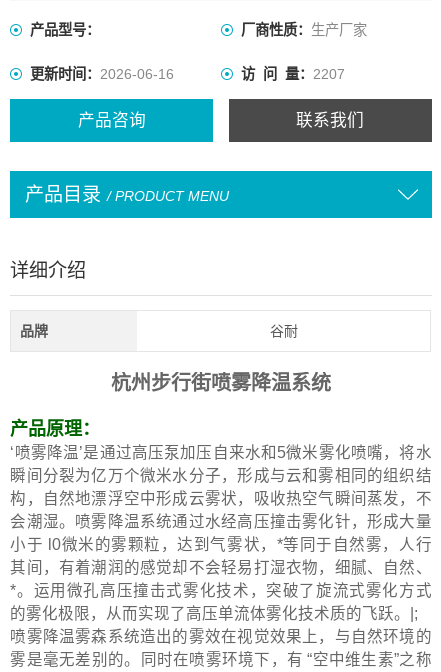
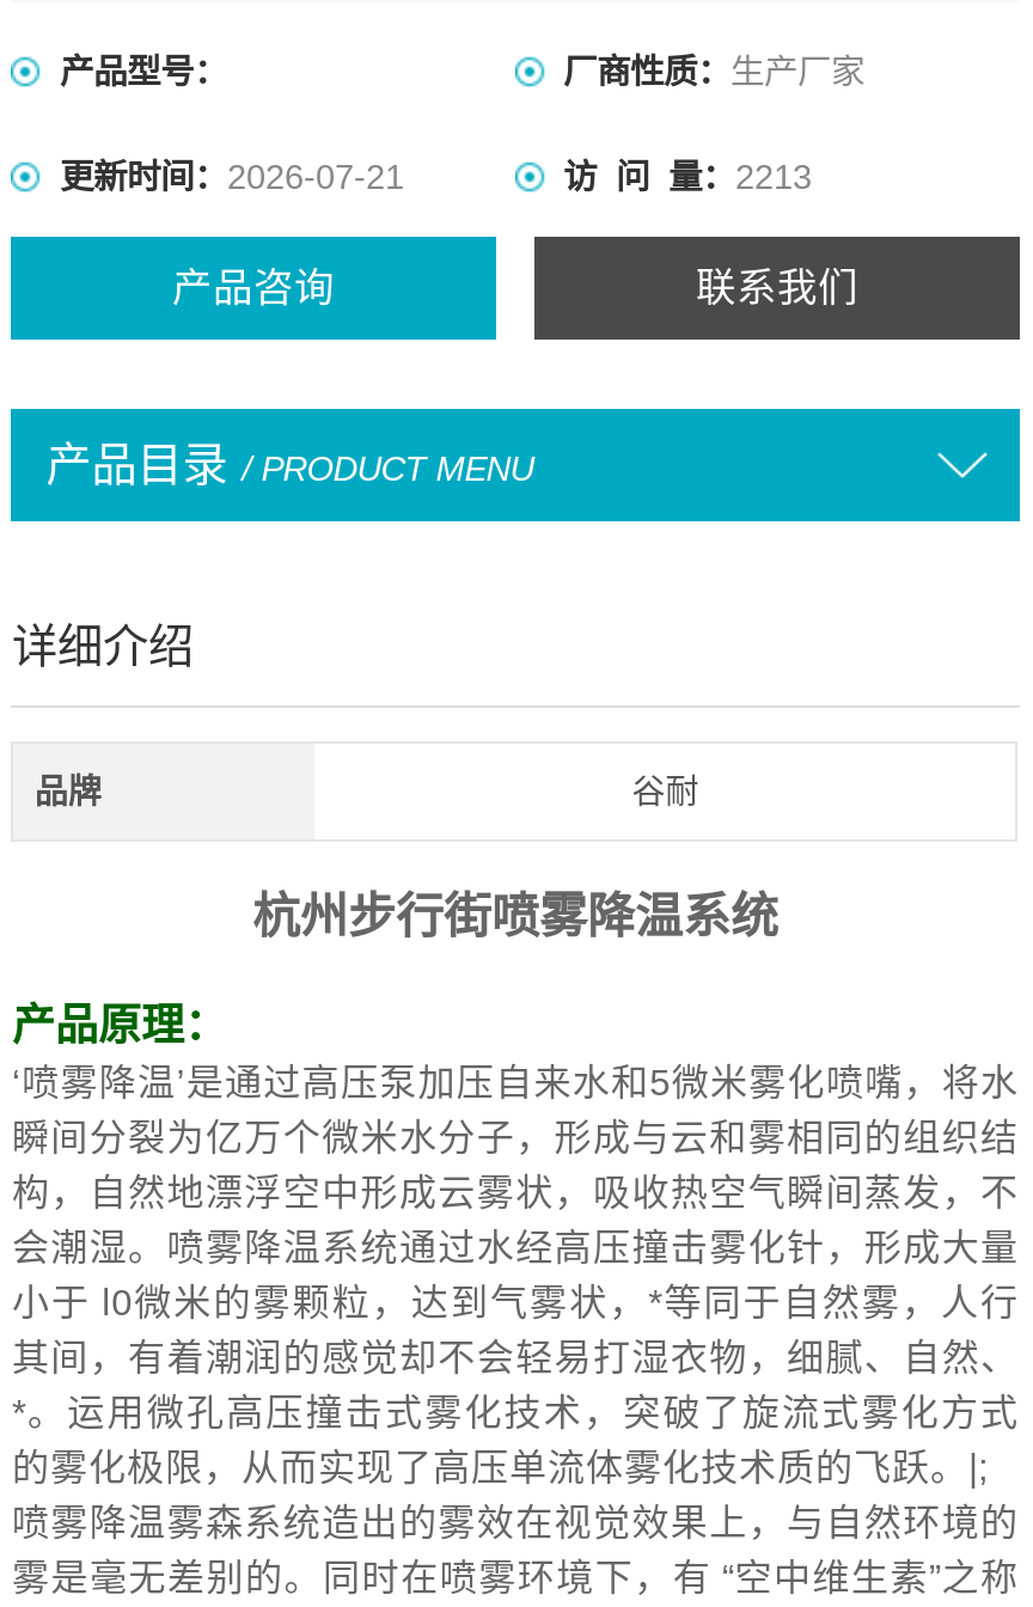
- 更新时间：2026-06-16
+ 更新时间：2026-07-21

- 访 问 量：2207
+ 访 问 量：2213
